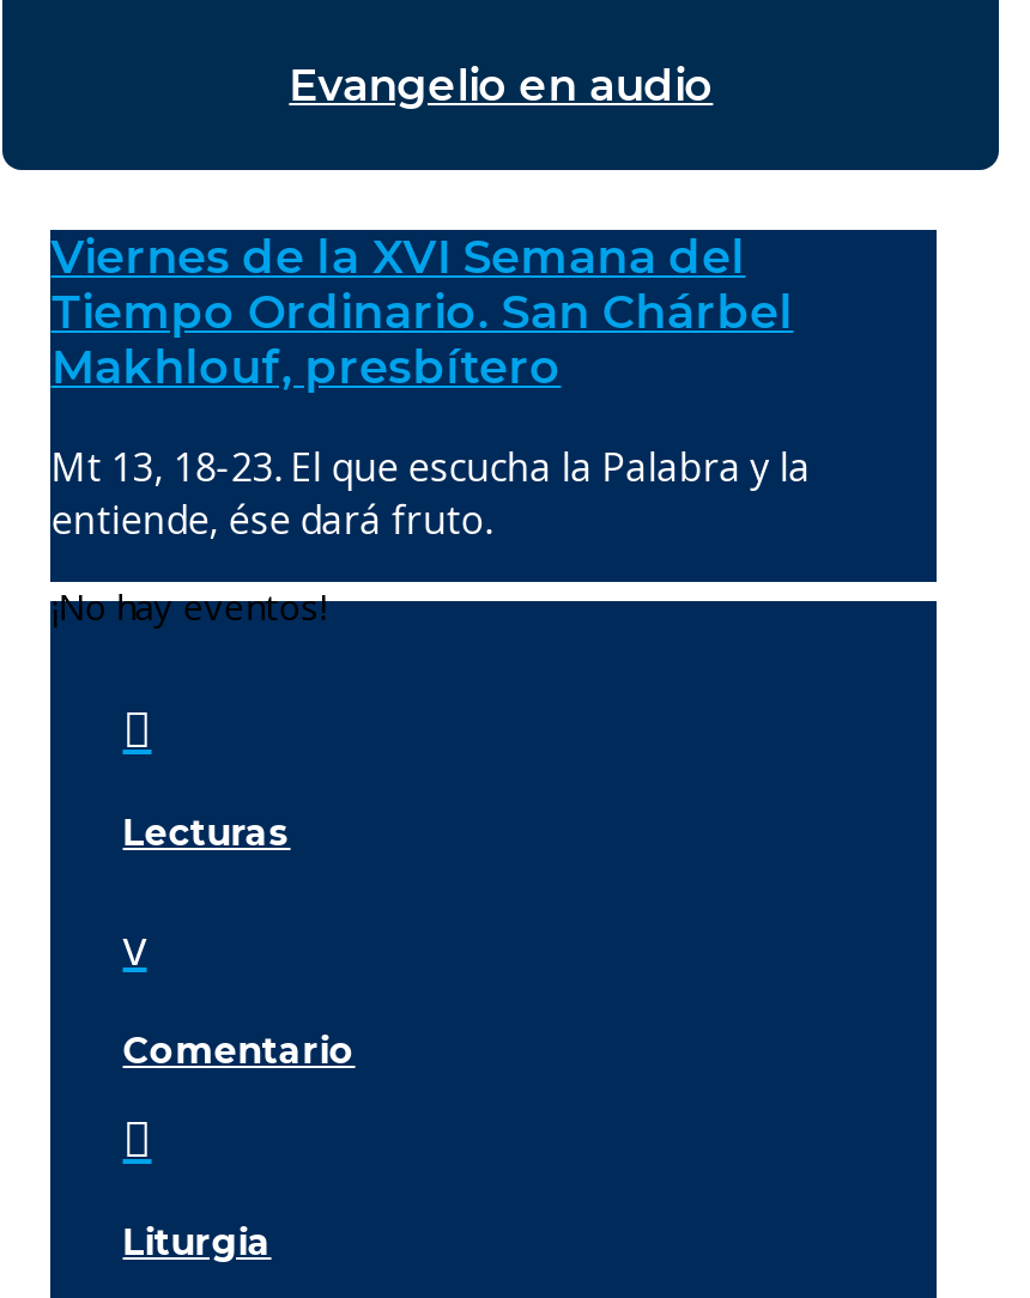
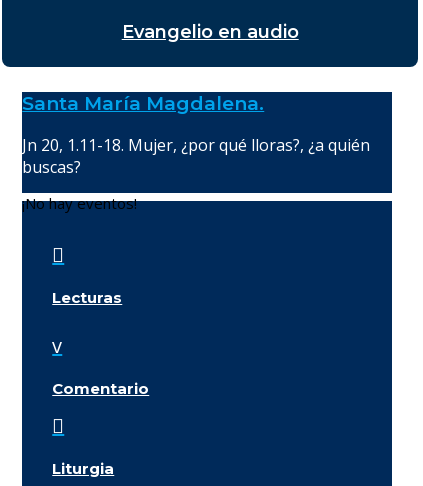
- Viernes de la XVI Semana del
- Tiempo Ordinario. San Chárbel
- Makhlouf, presbítero
+ Santa María Magdalena.

- Mt 13, 18-23. El que escucha la Palabra y la
- entiende, ése dará fruto.
+ Jn 20, 1.11-18. Mujer, ¿por qué lloras?, ¿a quién
+ buscas?
